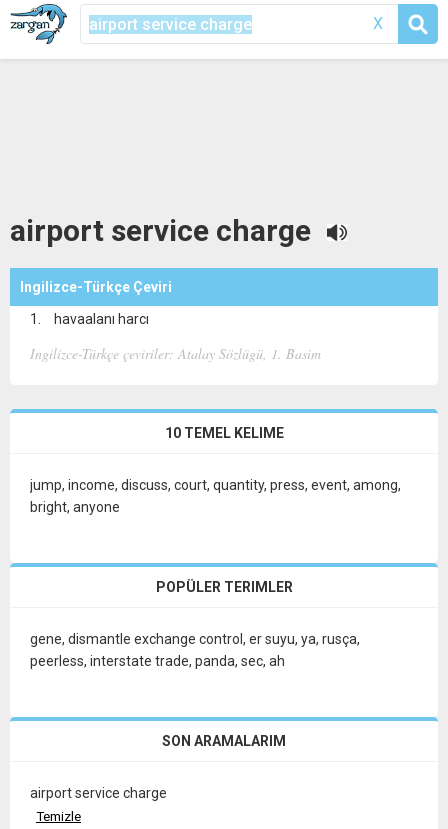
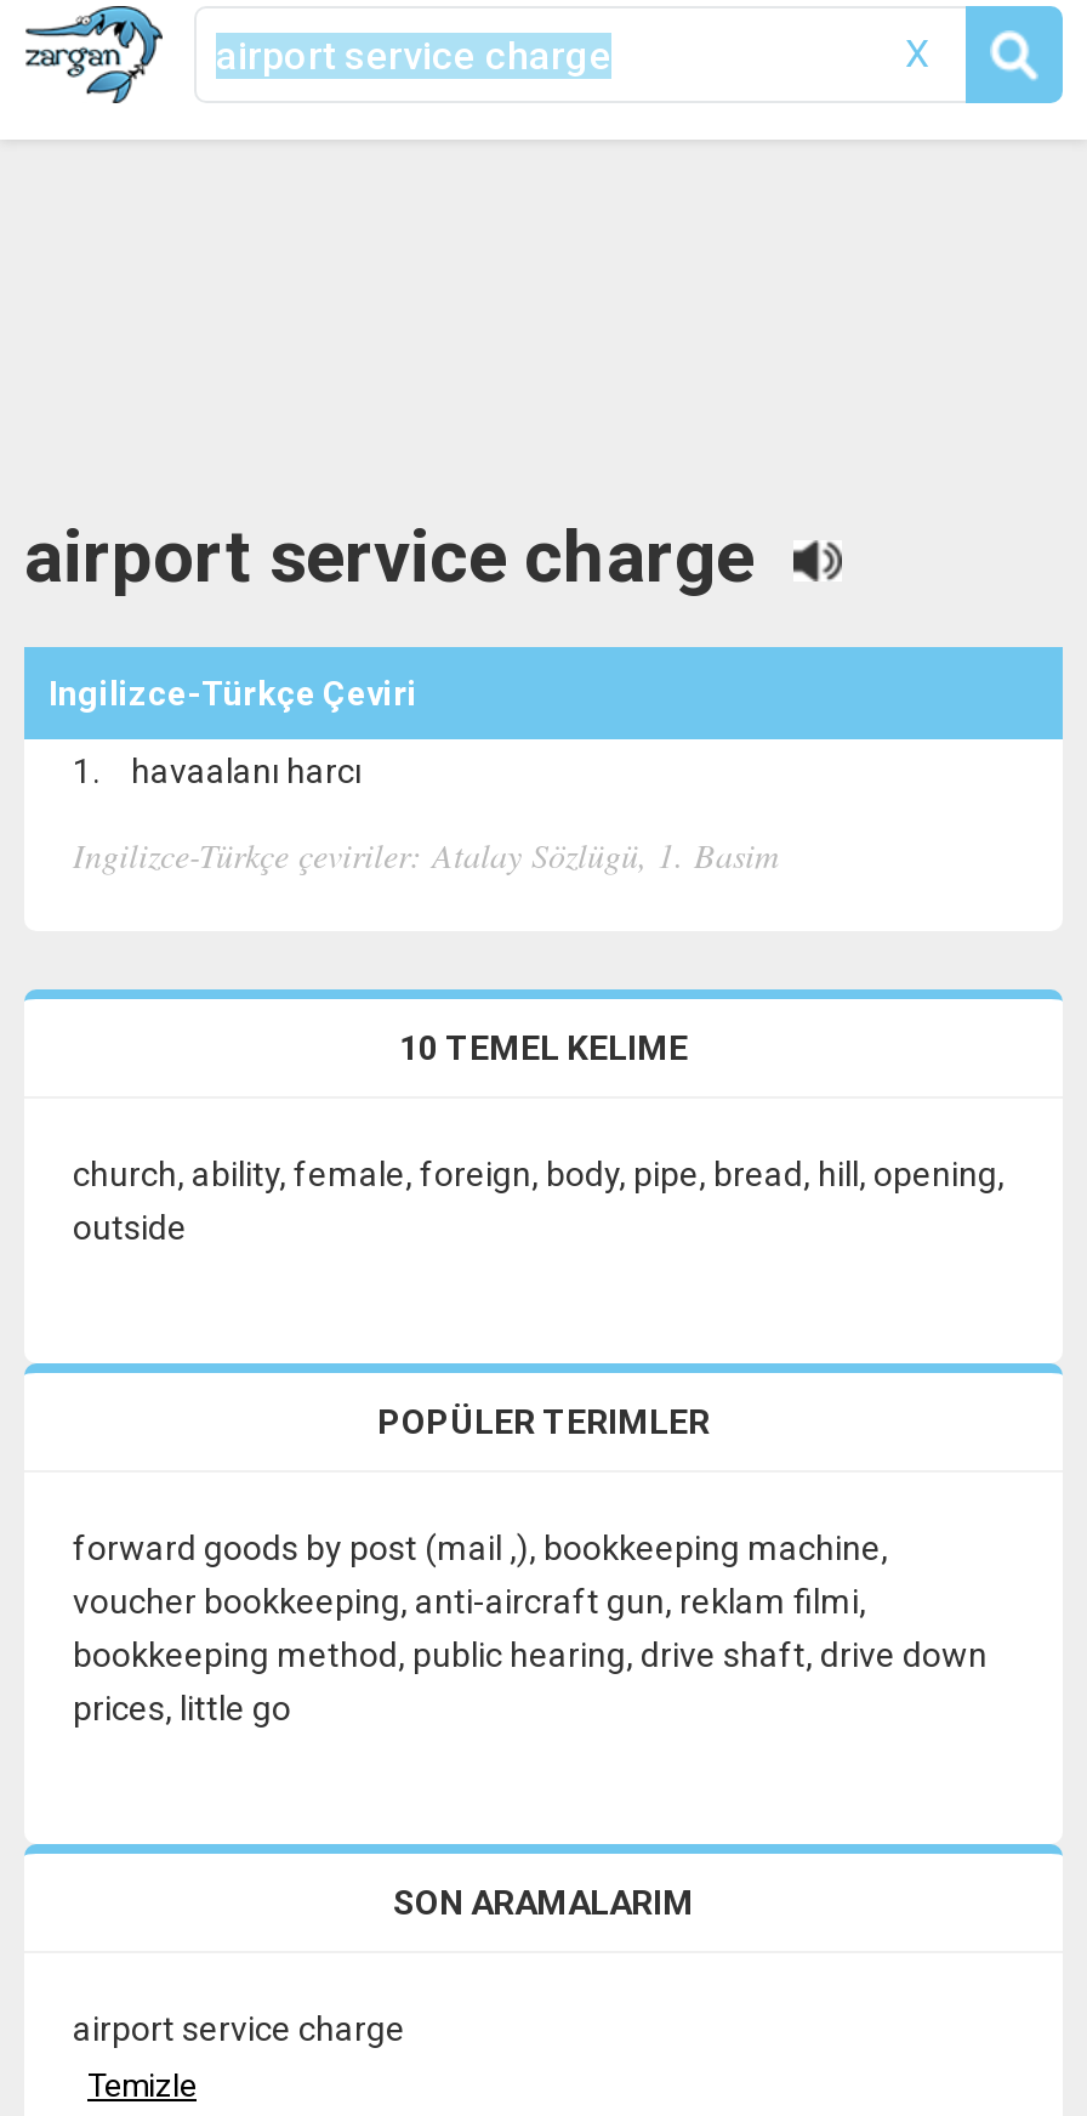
- jump, income, discuss, court, quantity, press, event, among,
- bright, anyone
+ church, ability, female, foreign, body, pipe, bread, hill, opening,
+ outside

- gene, dismantle exchange control, er suyu, ya, rusça,
- peerless, interstate trade, panda, sec, ah
+ forward goods by post (mail ,), bookkeeping machine,
+ voucher bookkeeping, anti-aircraft gun, reklam filmi,
+ bookkeeping method, public hearing, drive shaft, drive down
+ prices, little go
